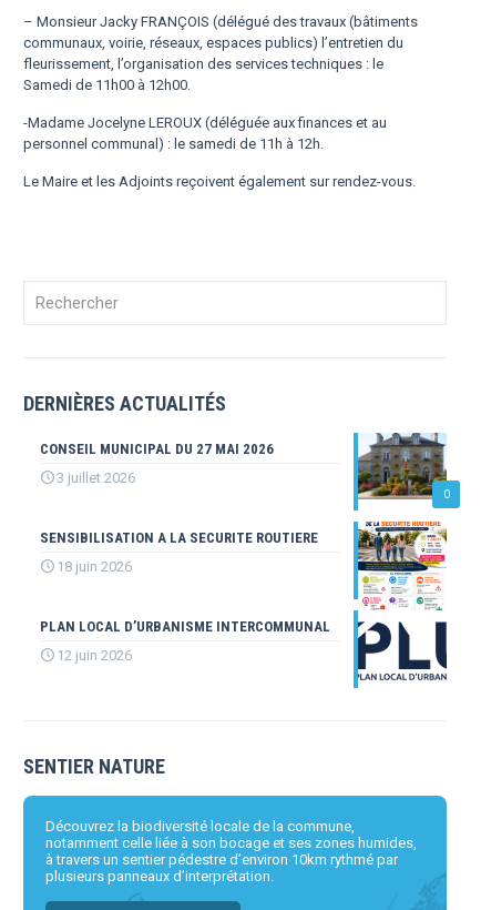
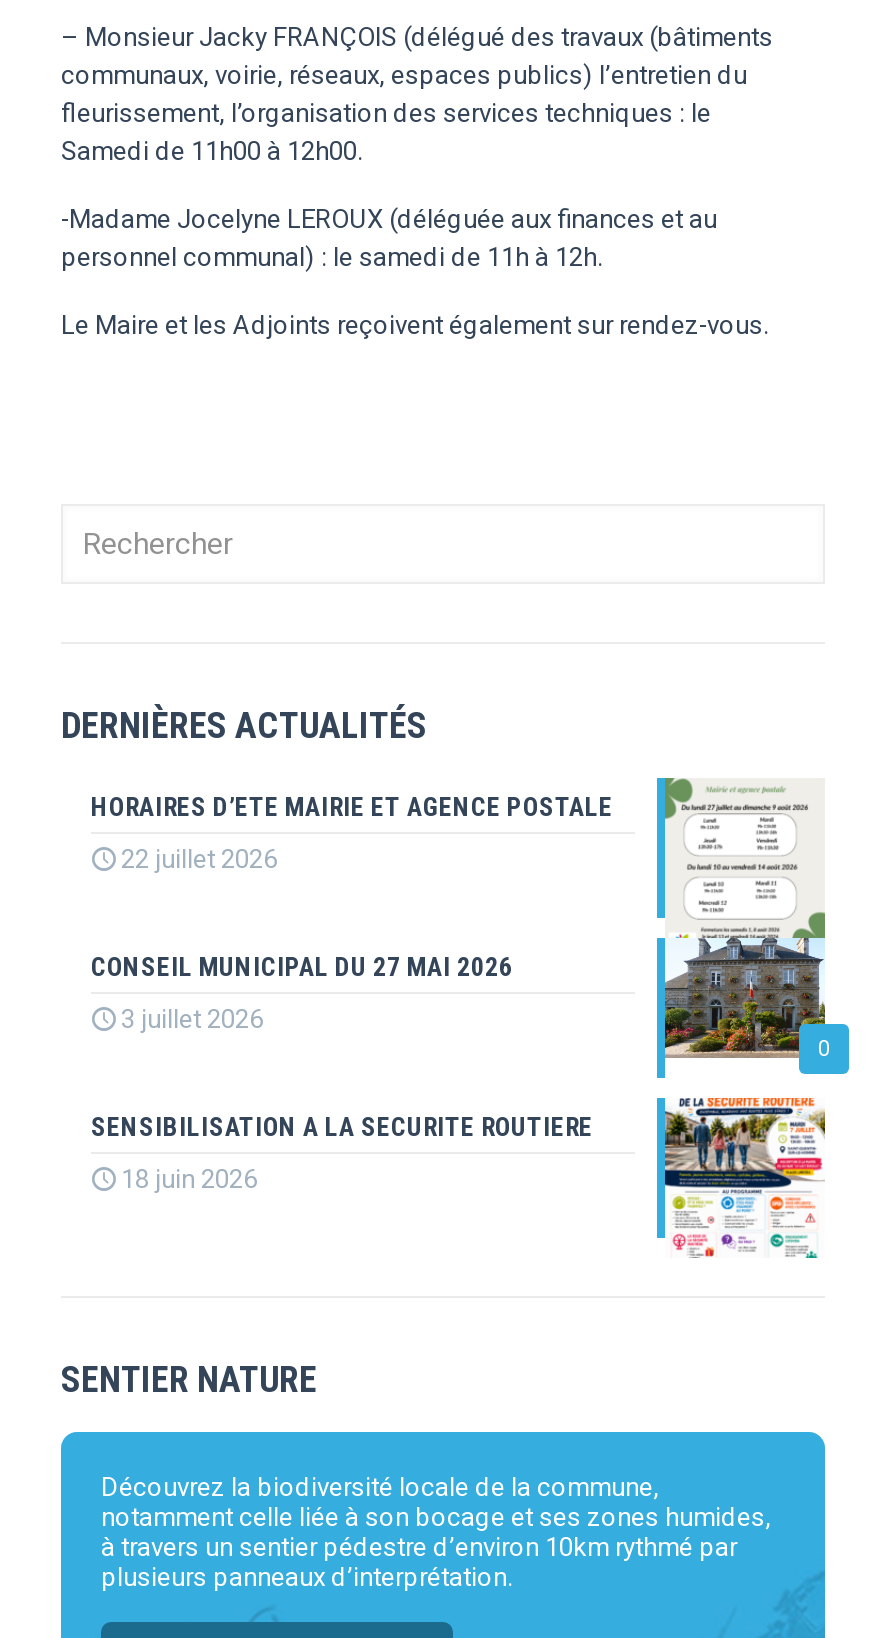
+ [image]
+ HORAIRES D’ETE MAIRIE ET AGENCE POSTALE
+ 22 juillet 2026

moved down: [image] | 0 | CONSEIL MUNICIPAL DU 27 MAI 2026 | 3 juillet 2026 | SENSIBILISATION A LA SECURITE ROUTIERE | 18 juin 2026

- [image]
- PLAN LOCAL D’URBANISME INTERCOMMUNAL
- 12 juin 2026
